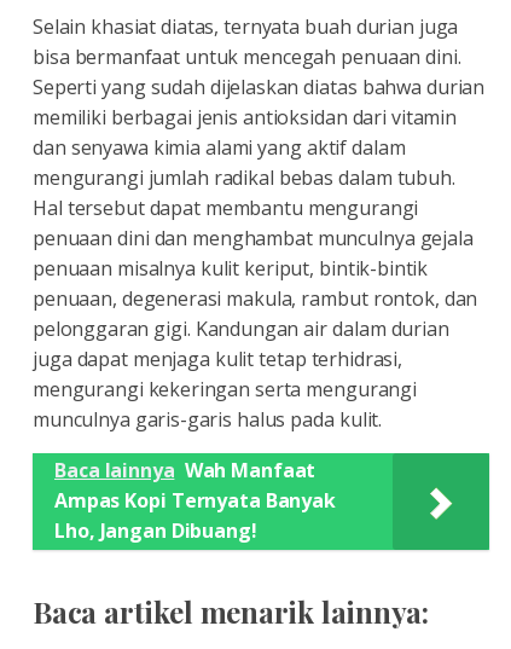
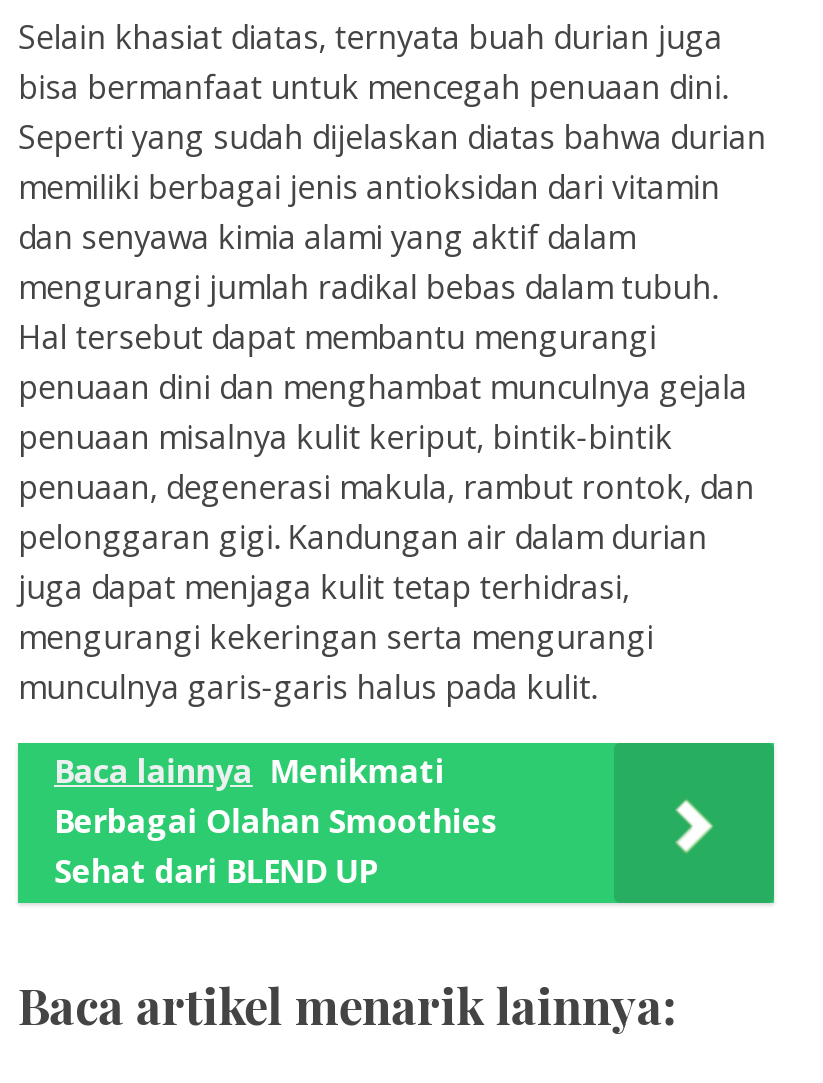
- Baca lainnya Wah Manfaat
- Ampas Kopi Ternyata Banyak
- Lho, Jangan Dibuang!
+ Baca lainnya Menikmati
+ Berbagai Olahan Smoothies
+ Sehat dari BLEND UP
